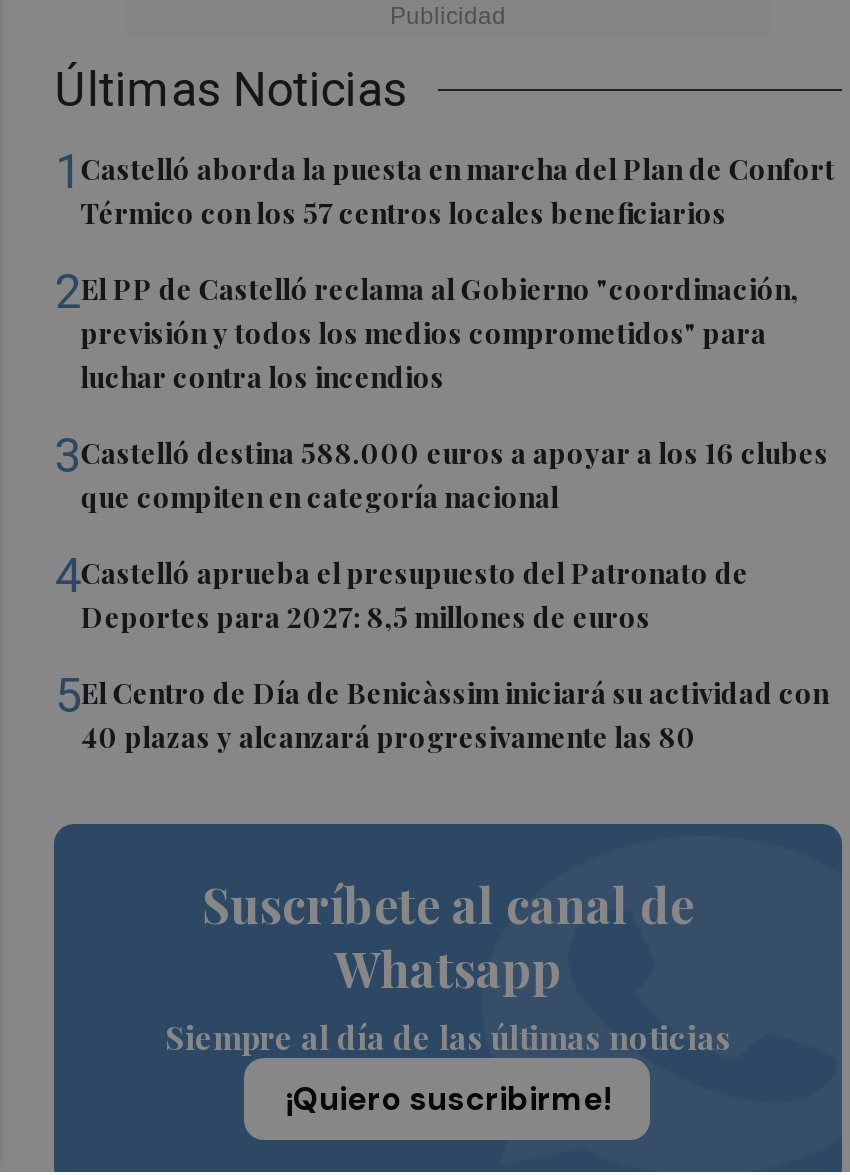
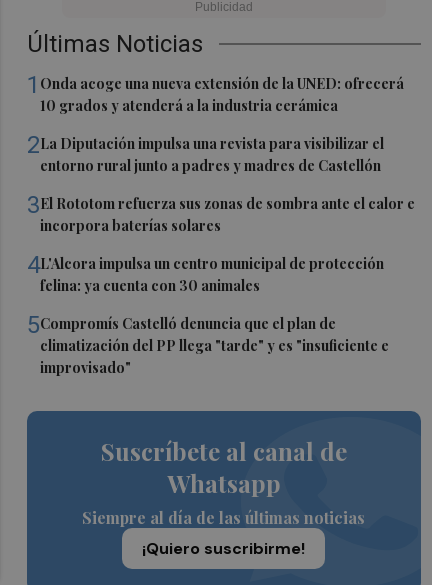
- 1 Castelló aborda la puesta en marcha del Plan de Confort
- Térmico con los 57 centros locales beneficiarios
+ 1 Onda acoge una nueva extensión de la UNED: ofrecerá
+ 10 grados y atenderá a la industria cerámica

- 2El PP de Castelló reclama al Gobierno "coordinación,
- previsión y todos los medios comprometidos" para
- luchar contra los incendios
+ 2La Diputación impulsa una revista para visibilizar el
+ entorno rural junto a padres y madres de Castellón

- 3Castelló destina 588.000 euros a apoyar a los 16 clubes
- que compiten en categoría nacional
+ 3El Rototom refuerza sus zonas de sombra ante el calor e
+ incorpora baterías solares

- 4Castelló aprueba el presupuesto del Patronato de
- Deportes para 2027: 8,5 millones de euros
+ 4L'Alcora impulsa un centro municipal de protección
+ felina: ya cuenta con 30 animales

- 5El Centro de Día de Benicàssim iniciará su actividad con
- 40 plazas y alcanzará progresivamente las 80
+ 5Compromís Castelló denuncia que el plan de
+ climatización del PP llega "tarde" y es "insuficiente e
+ improvisado"
